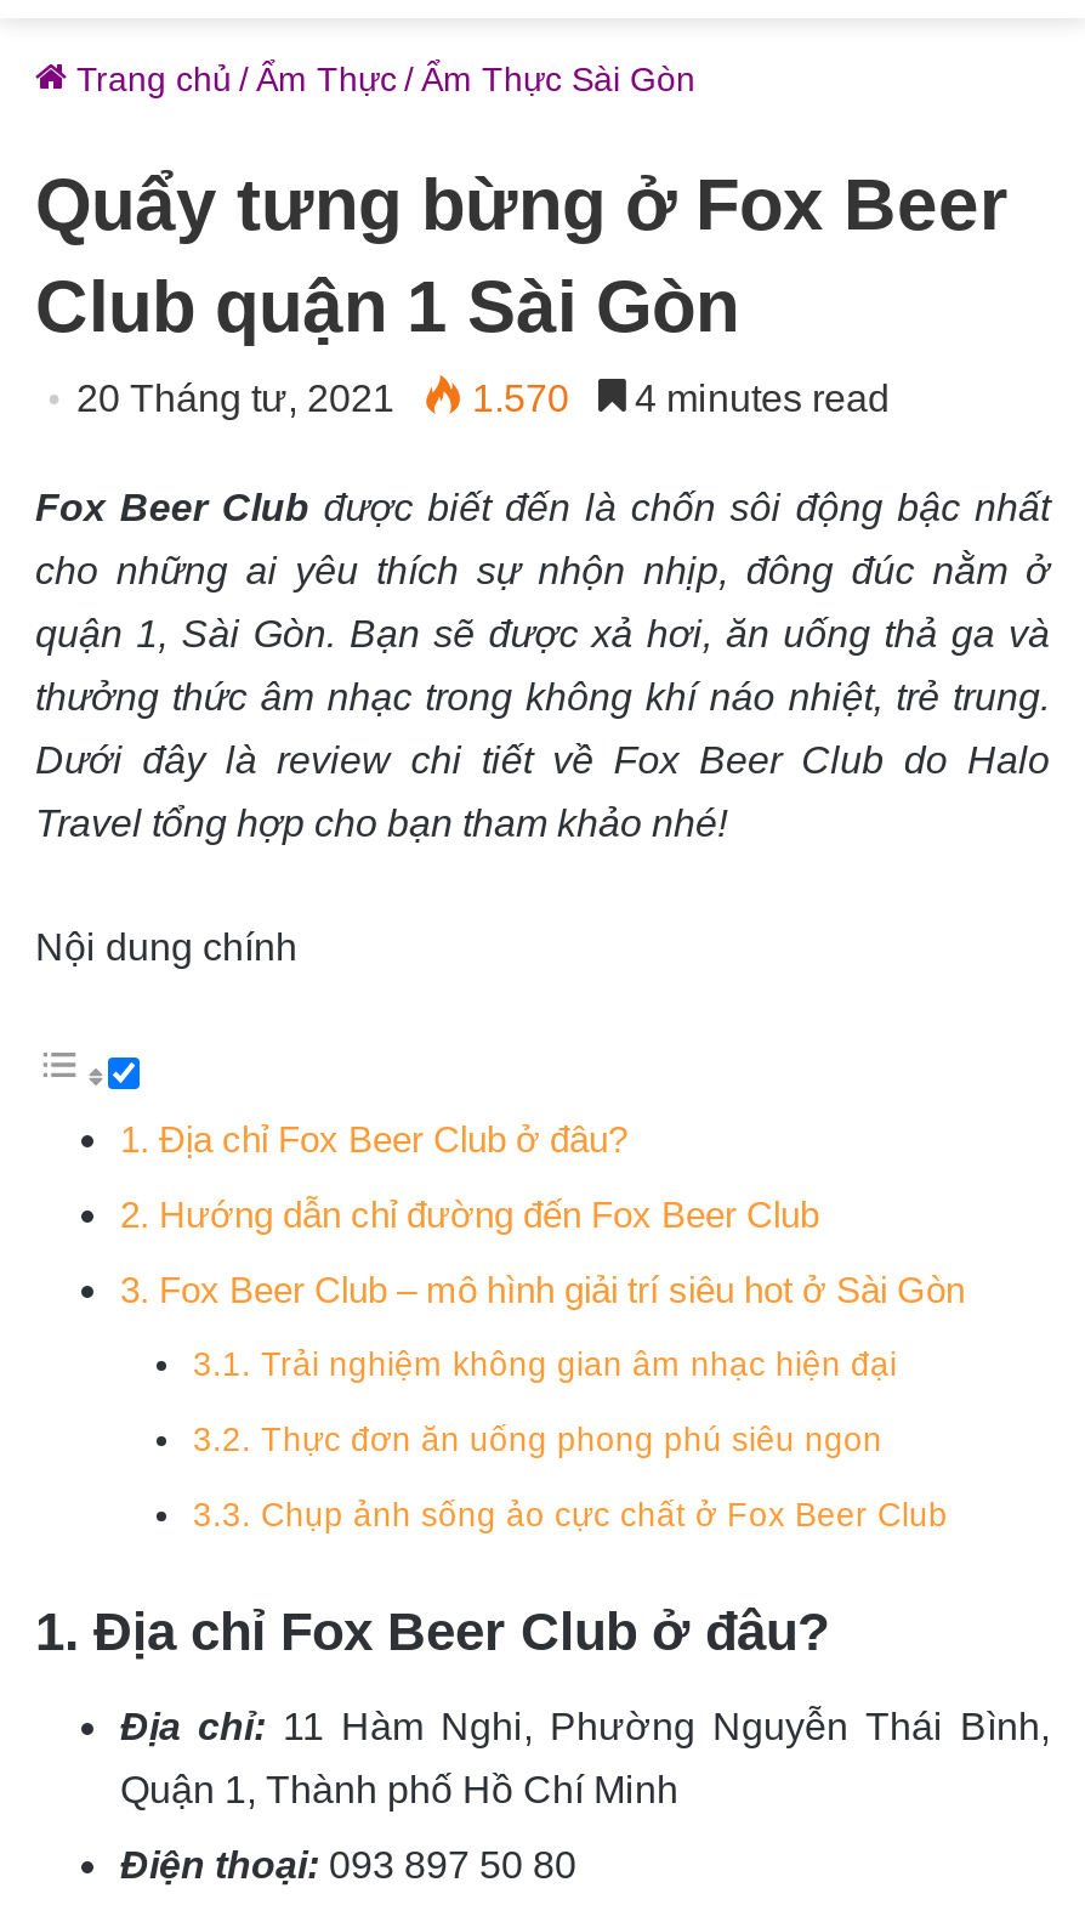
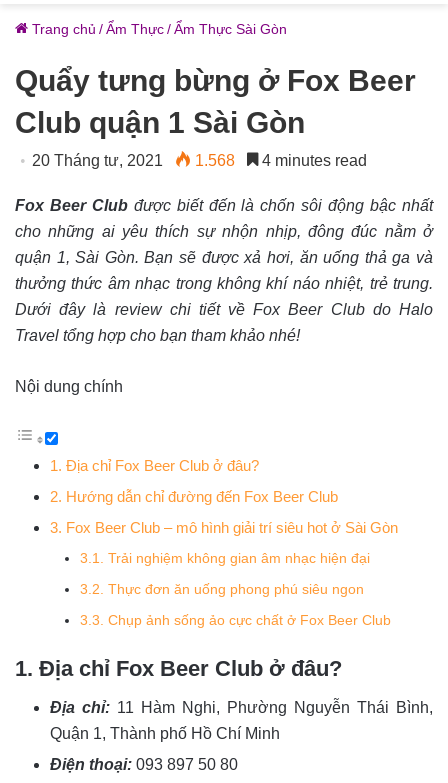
- 20 Tháng tư, 2021 1.570 4 minutes read
+ 20 Tháng tư, 2021 1.568 4 minutes read
